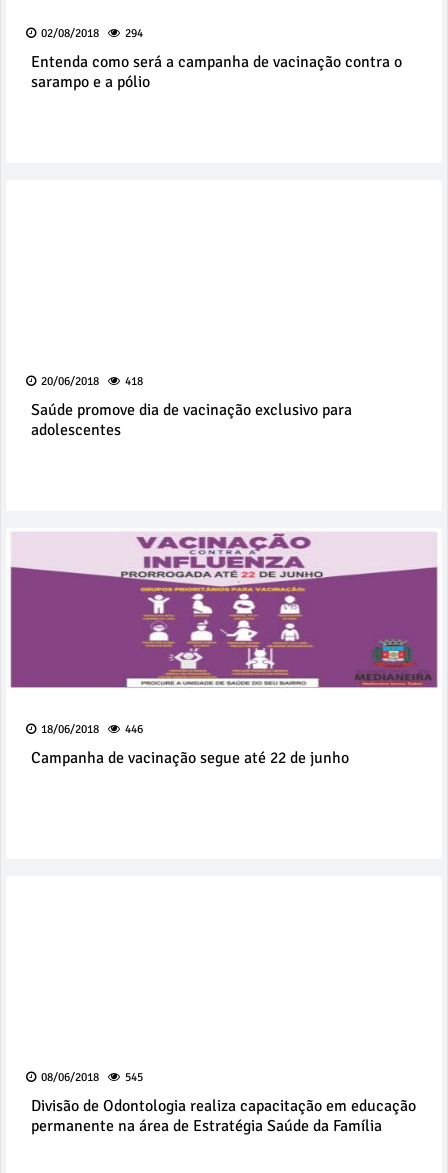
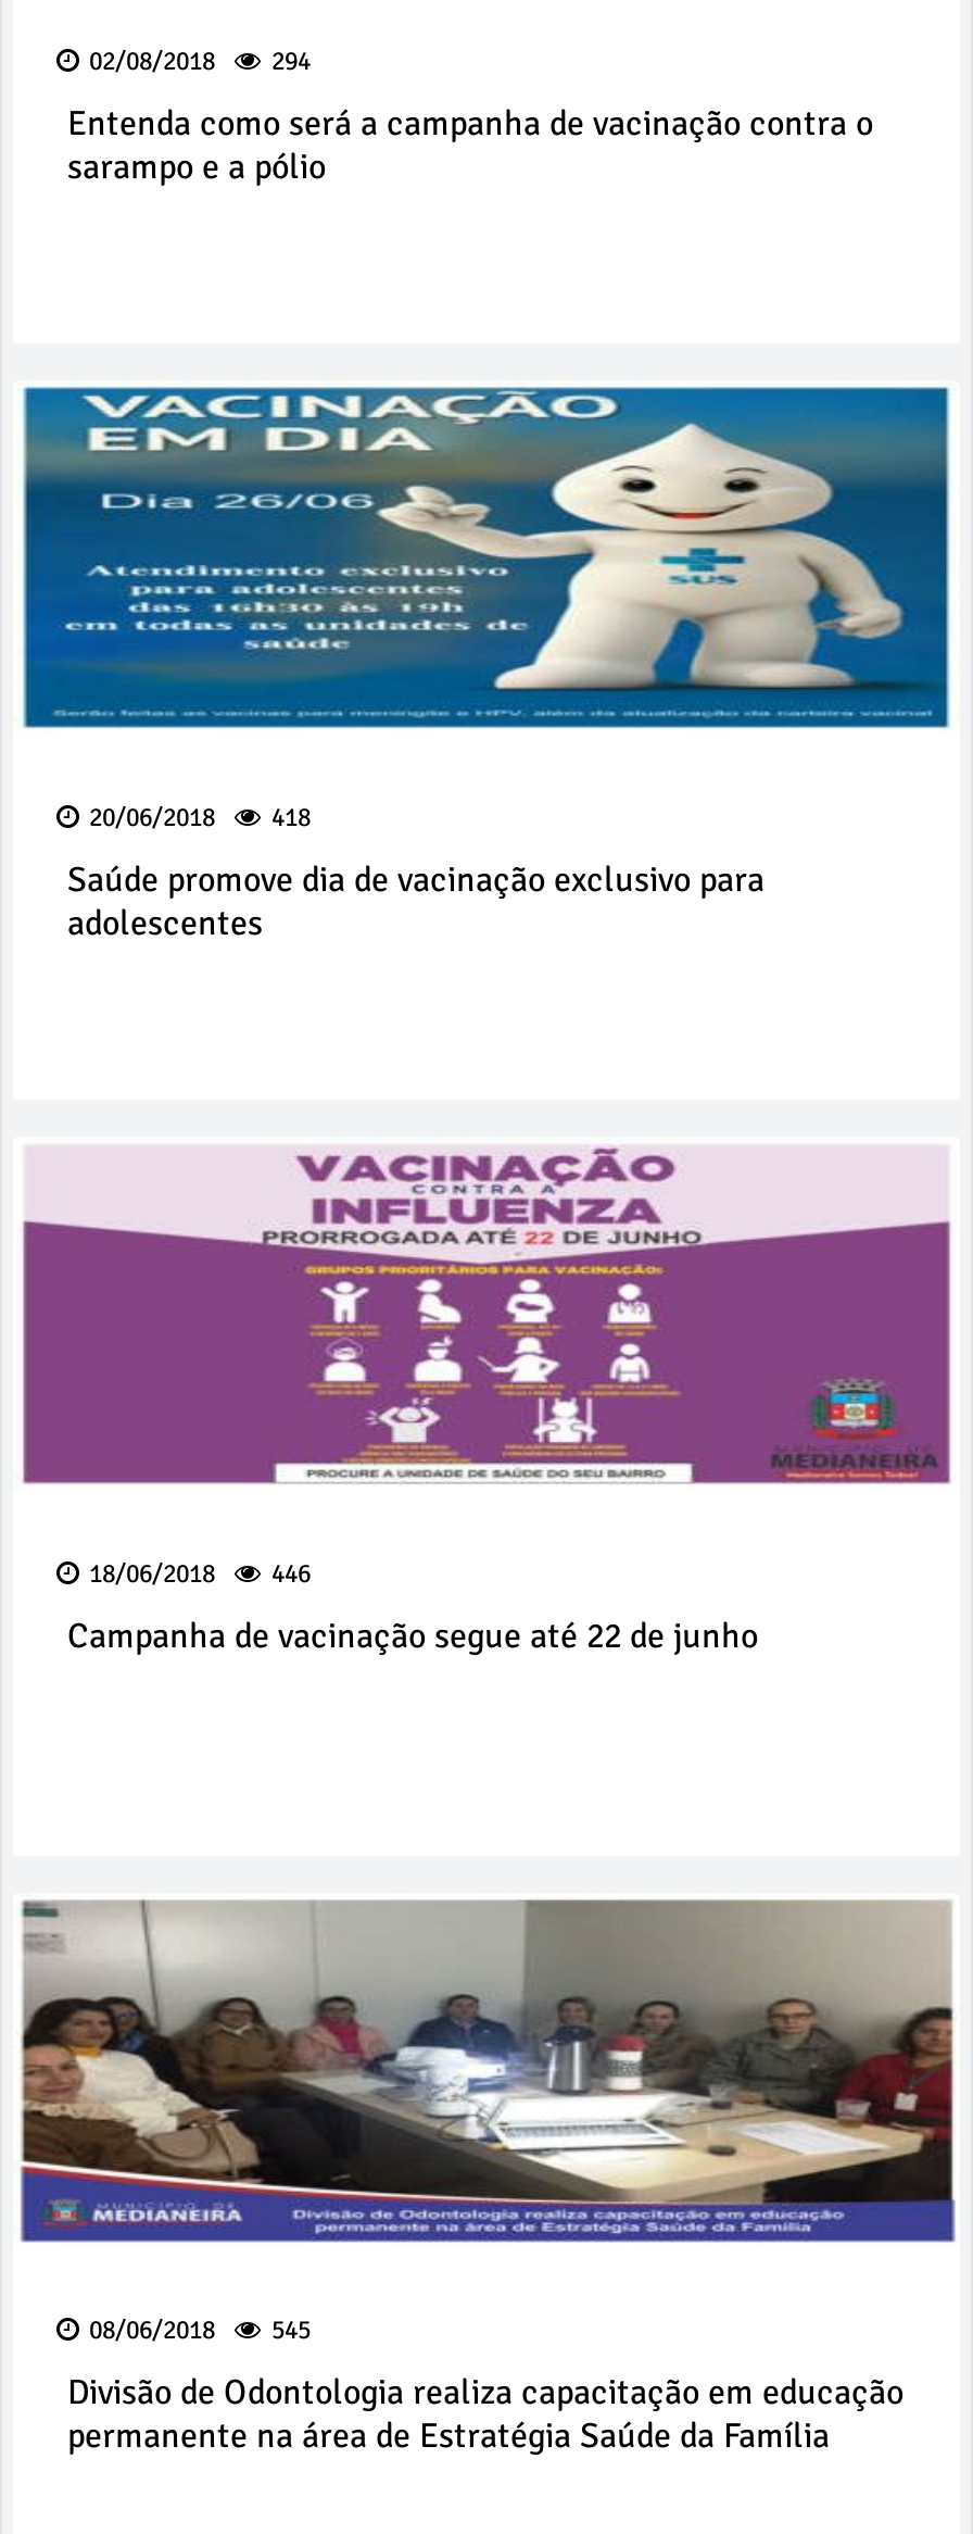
+ [image]

+ [image]
